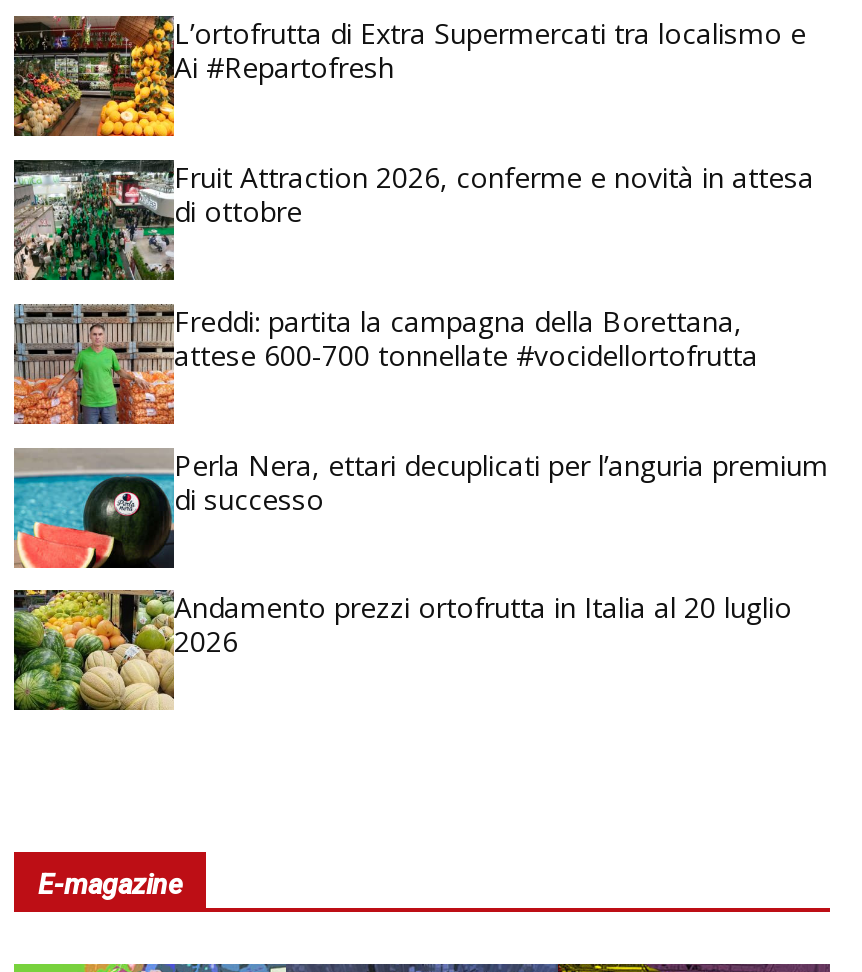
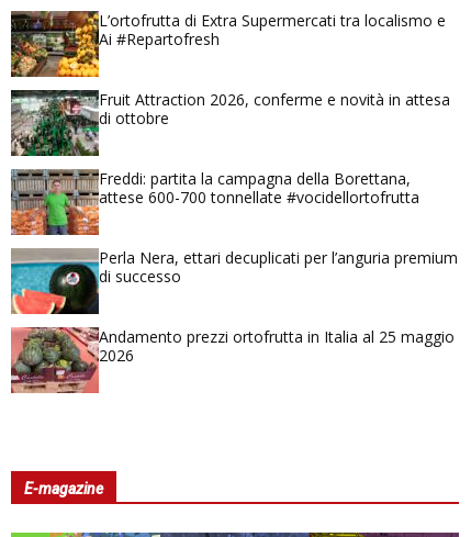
- [image]
- Andamento prezzi ortofrutta in Italia al 20 luglio
+ [image]
+ Andamento prezzi ortofrutta in Italia al 25 maggio
